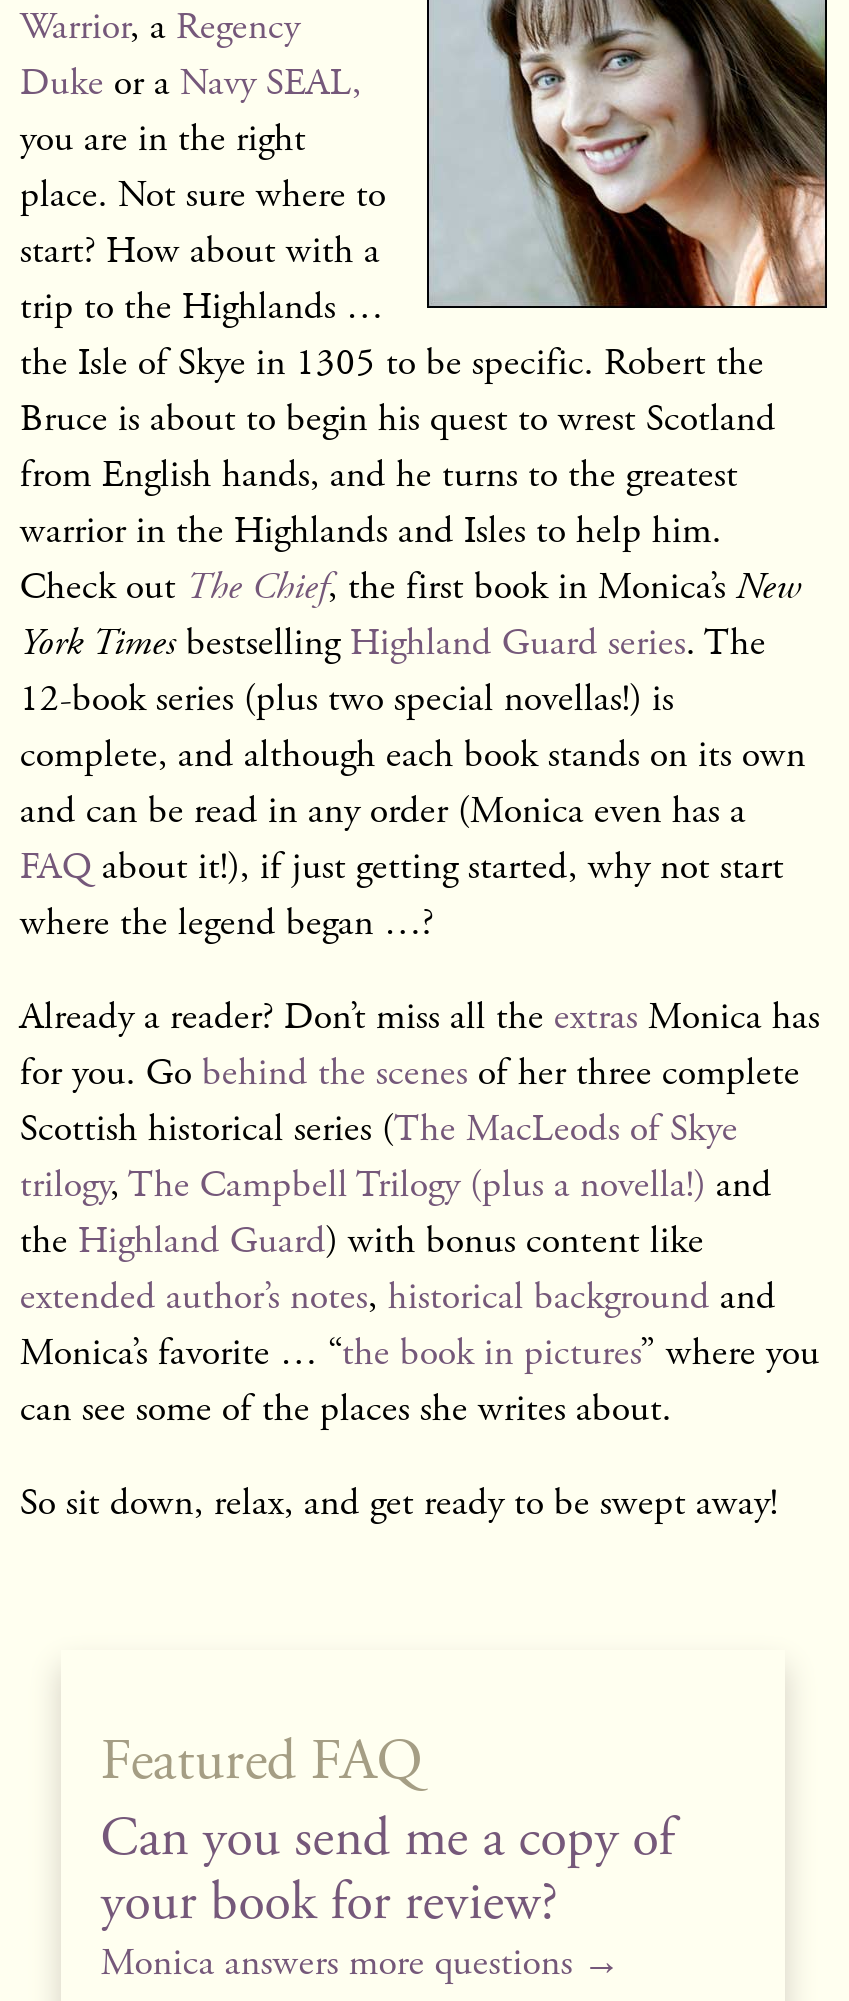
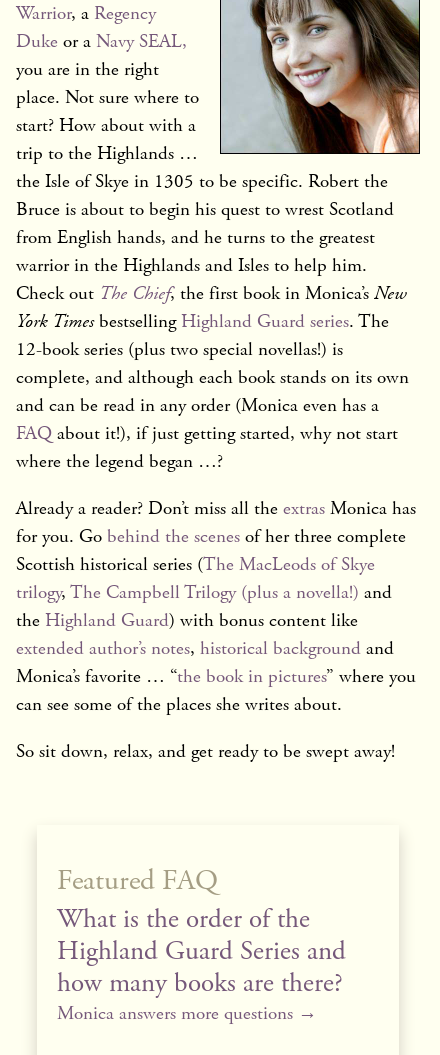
- Can you send me a copy of
- your book for review?
+ What is the order of the
+ Highland Guard Series and
+ how many books are there?
